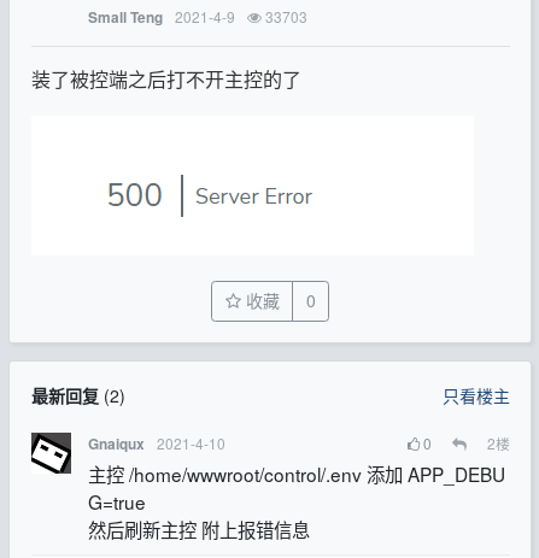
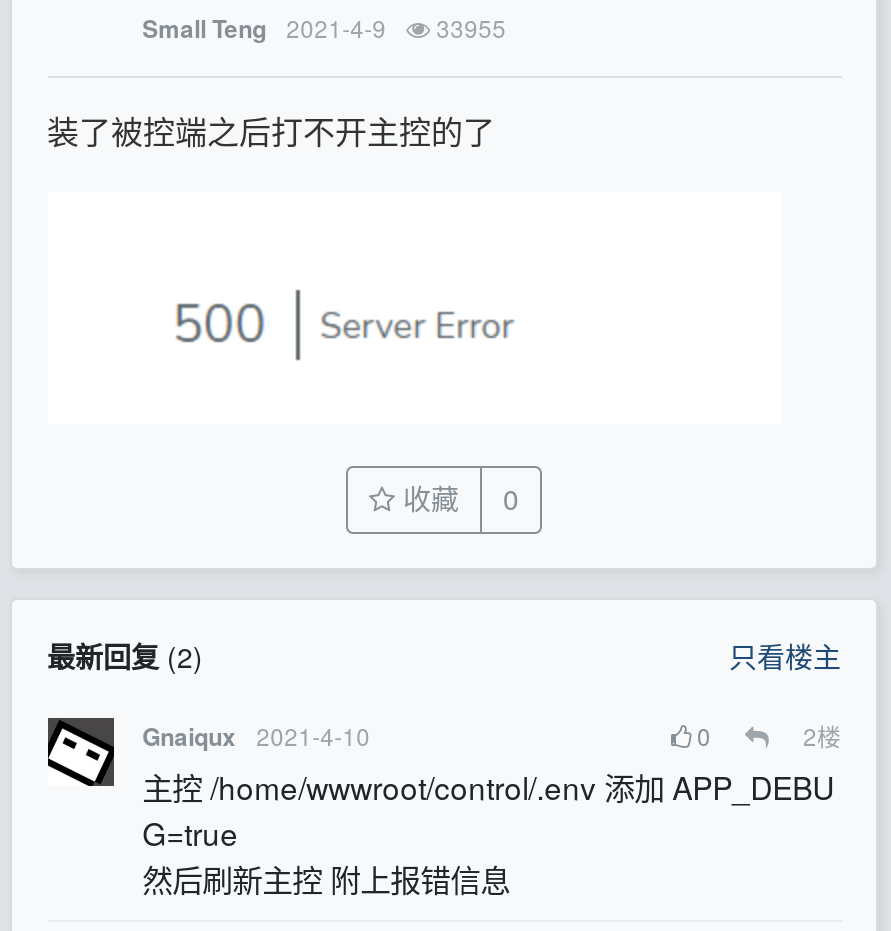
- Small Teng 2021-4-9 33703
+ Small Teng 2021-4-9 33955
